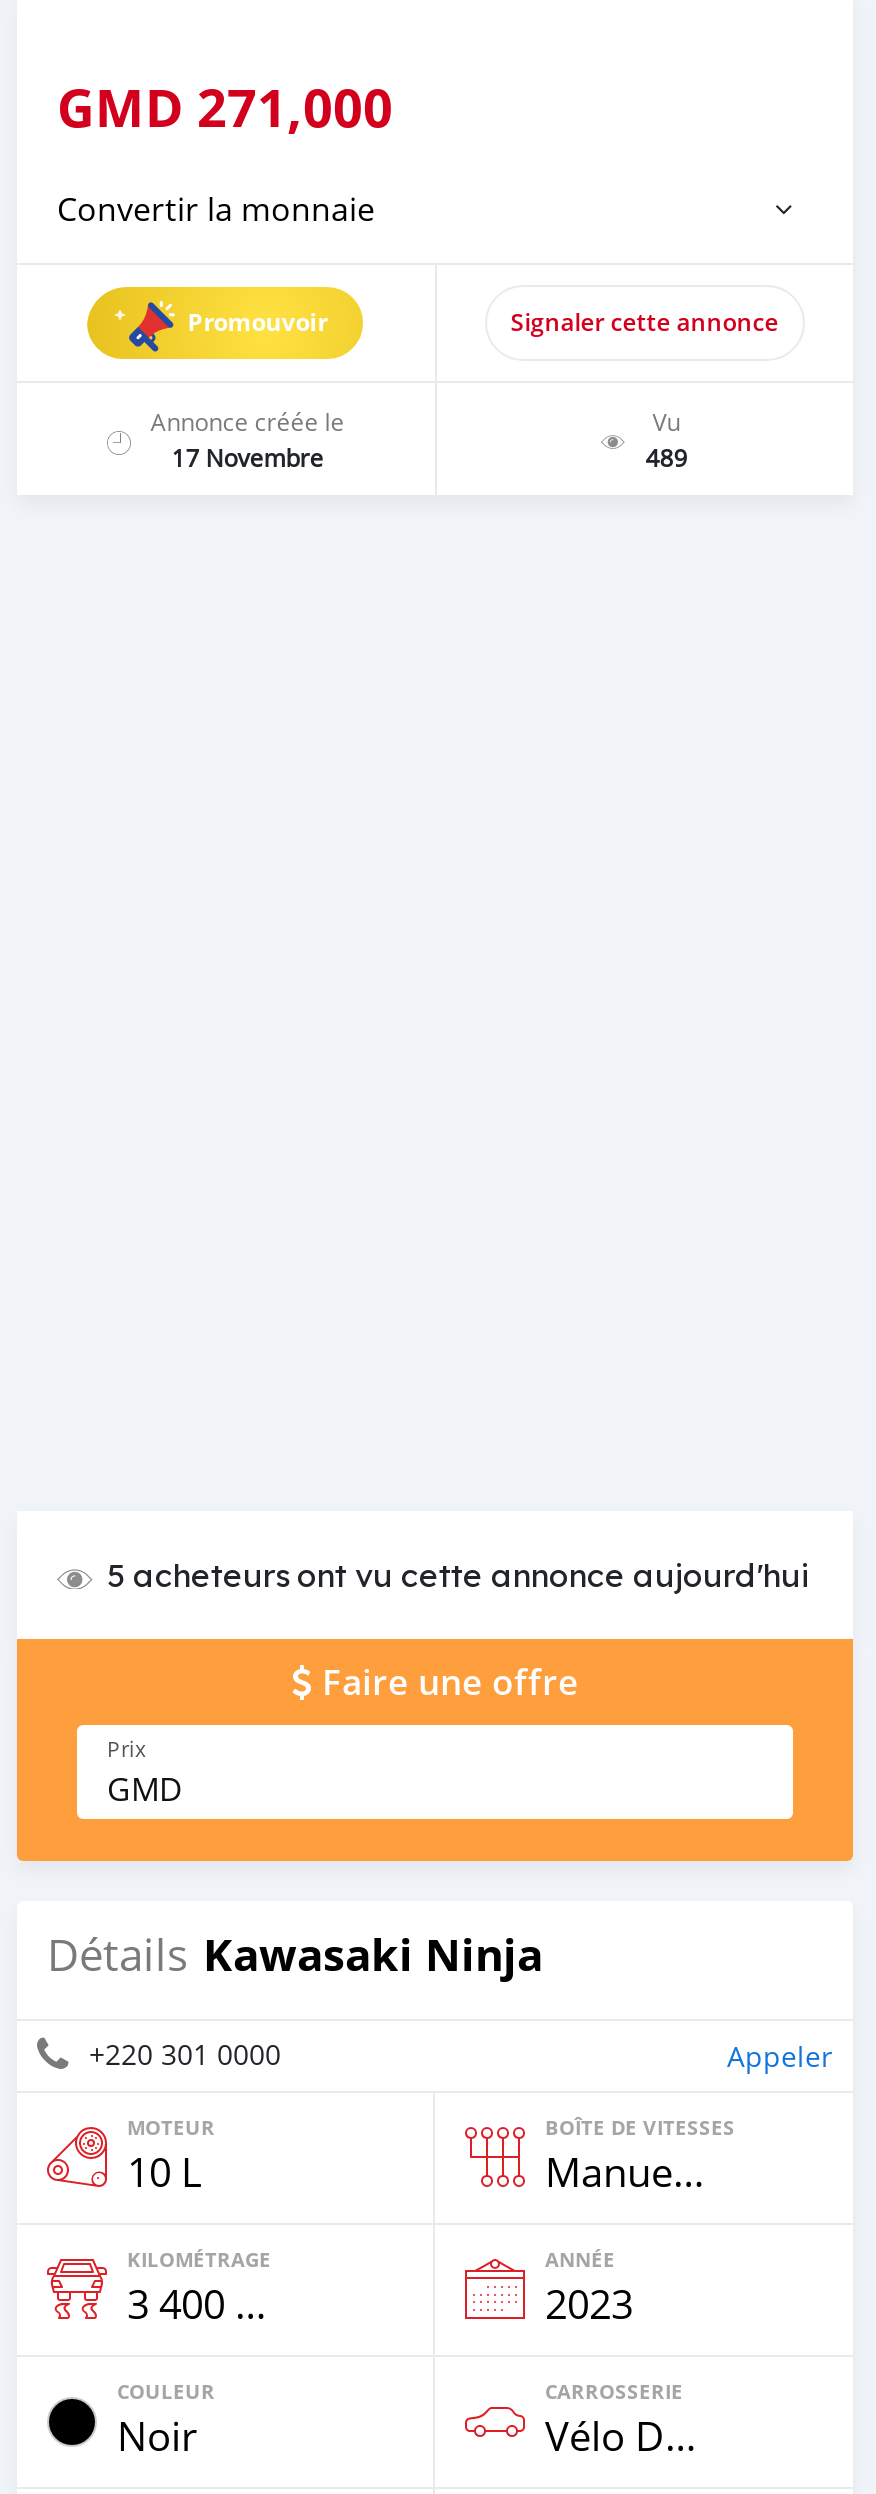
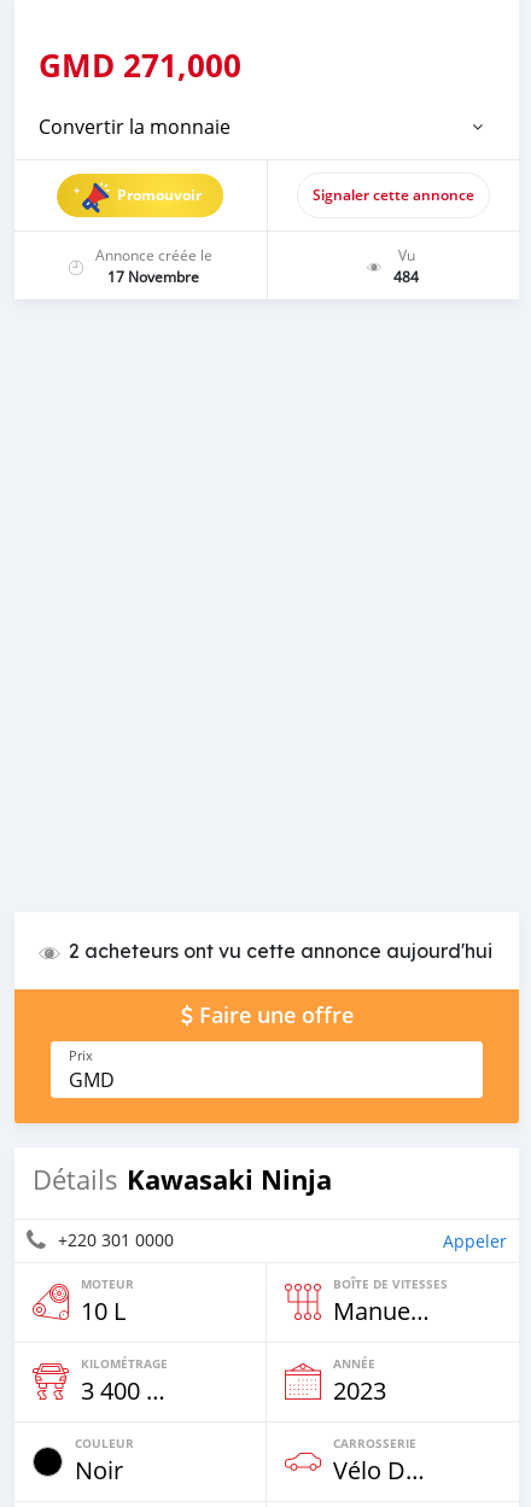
- 489
+ 484

- 5 acheteurs ont vu cette annonce aujourd'hui
+ 2 acheteurs ont vu cette annonce aujourd'hui
